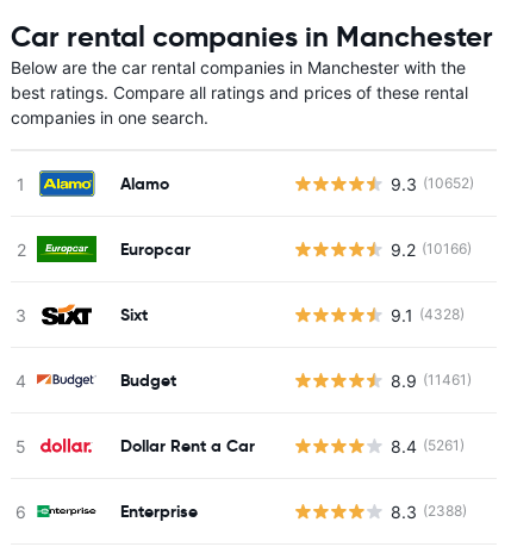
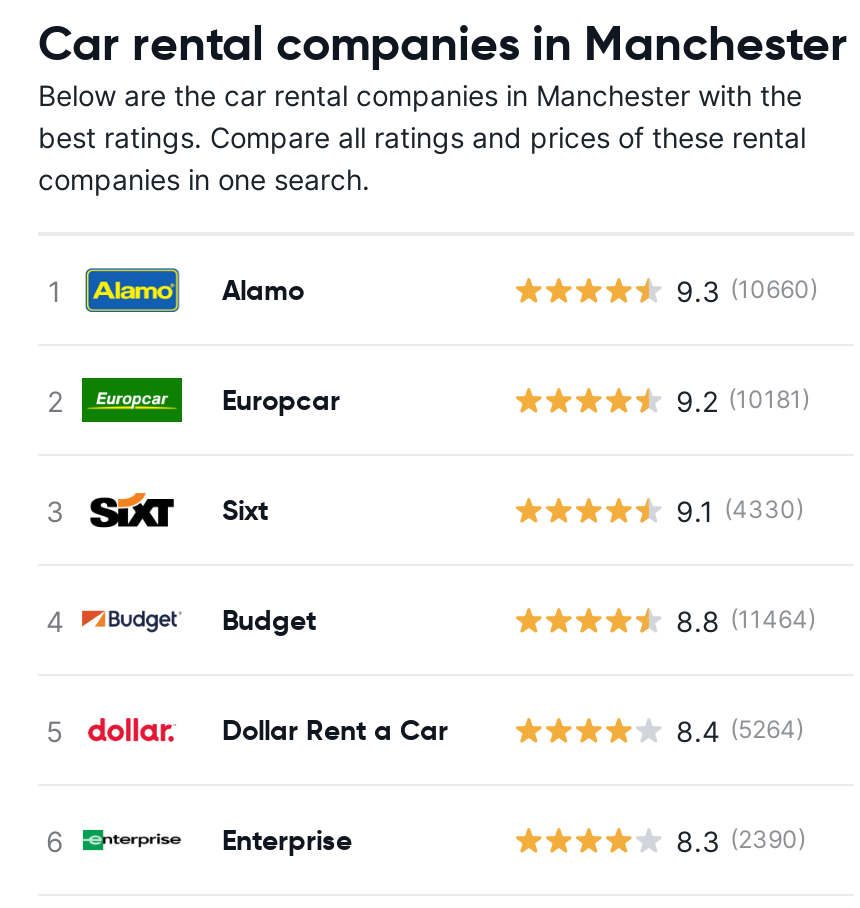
- 9.3 (10652)
+ 9.3 (10660)

- 9.2 (10166)
+ 9.2 (10181)

- 9.1 (4328)
+ 9.1 (4330)

- 8.9 (11461)
+ 8.8 (11464)

- 8.4 (5261)
+ 8.4 (5264)

- 8.3 (2388)
+ 8.3 (2390)
